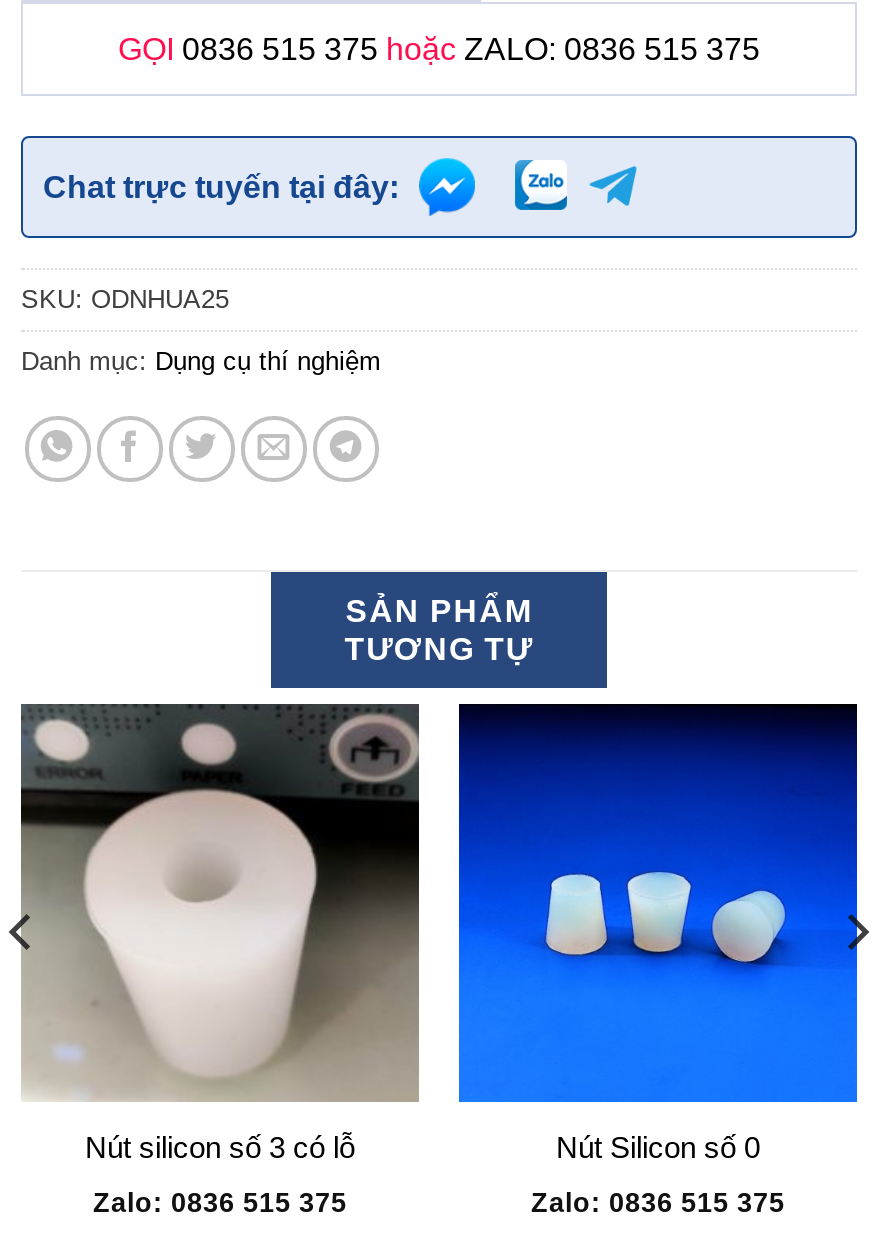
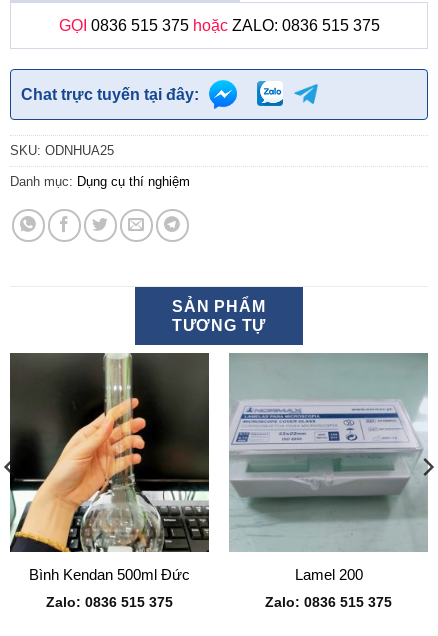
- [image]
- Nút silicon số 3 có lỗ
+ [image]
+ Bình Kendan 500ml Đức

- [image]
- Nút Silicon số 0
+ [image]
+ Lamel 200
